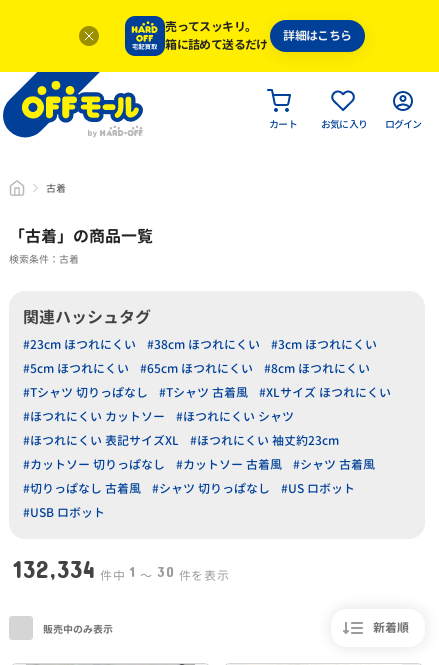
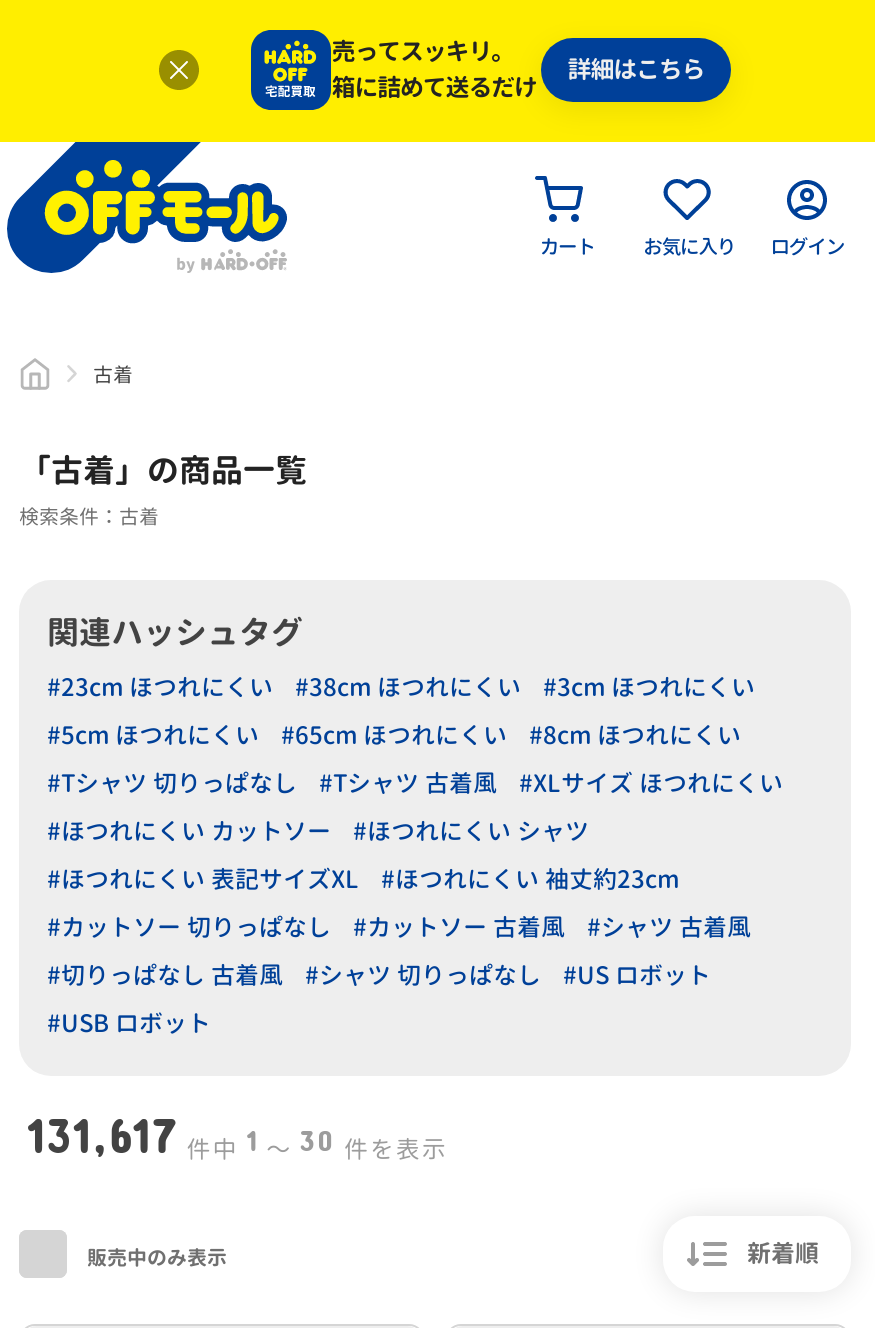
- 132,334 件中 1 〜 30 件を表示
+ 131,617 件中 1 〜 30 件を表示
